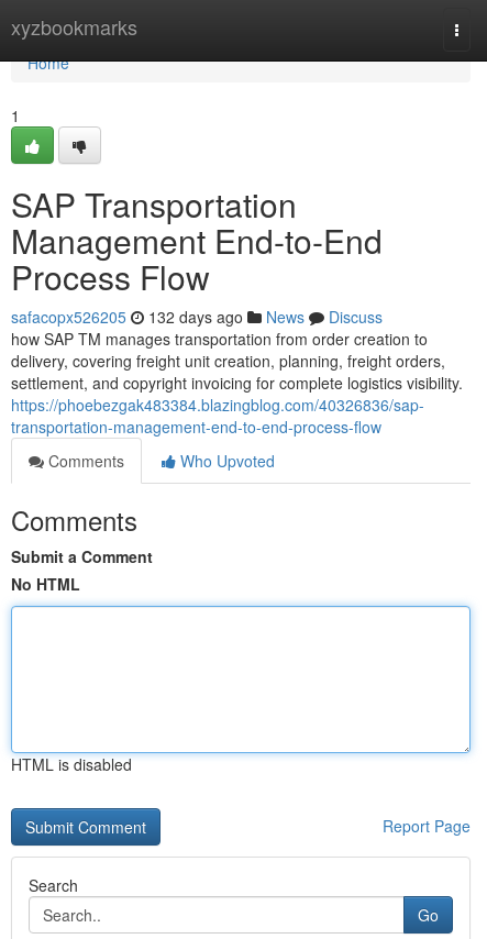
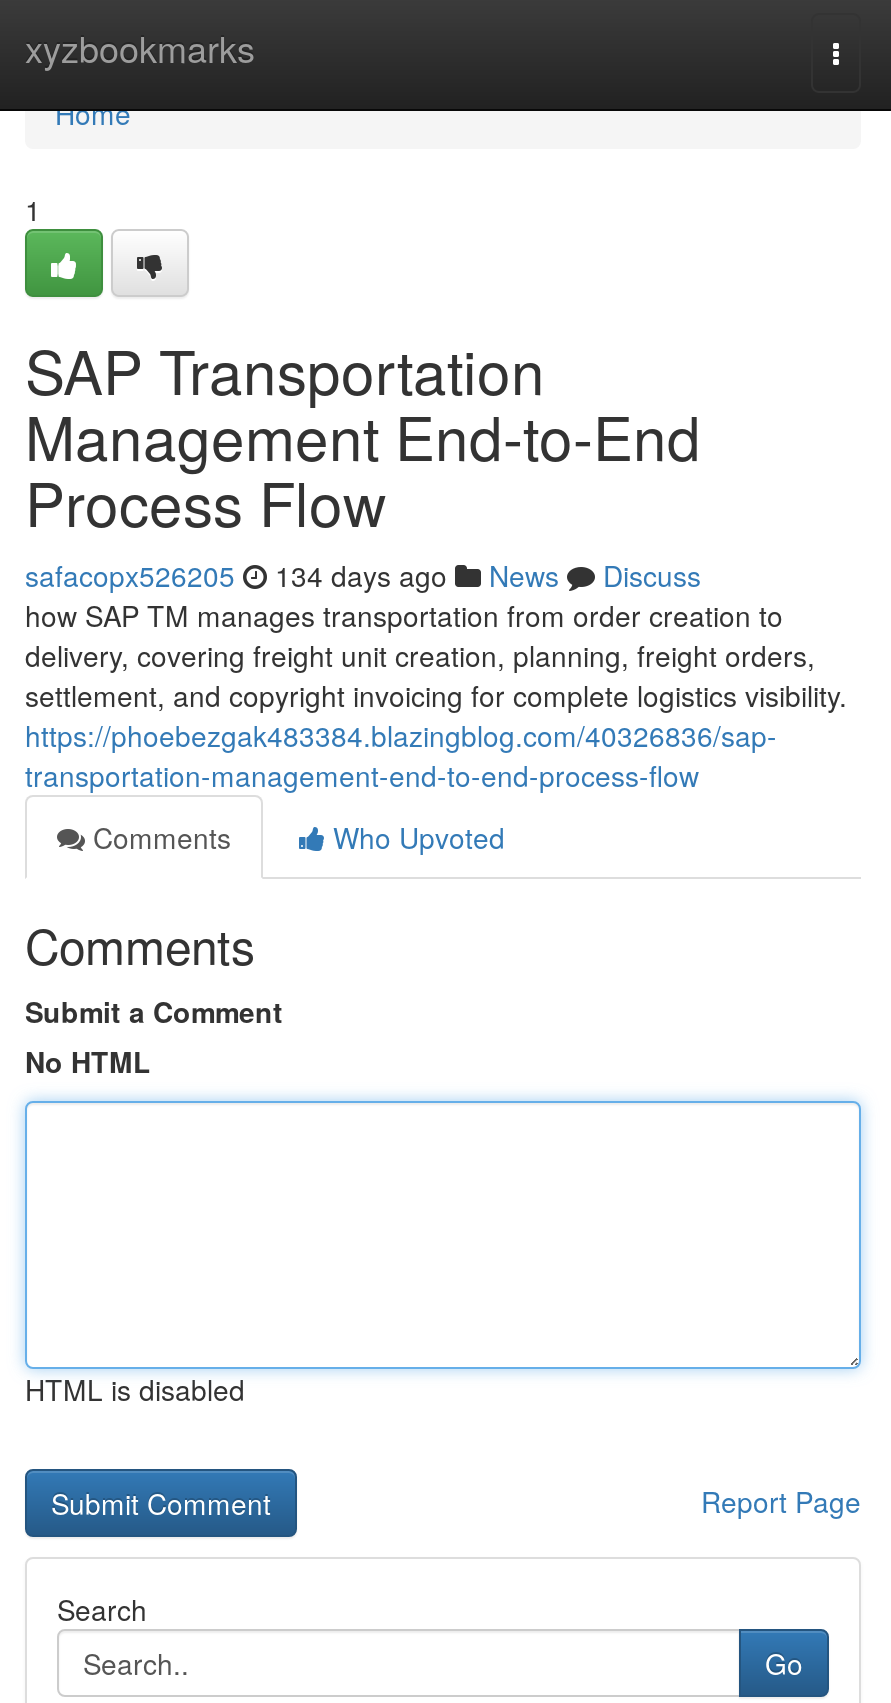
- safacopx526205 132 days ago News Discuss
+ safacopx526205 134 days ago News Discuss
